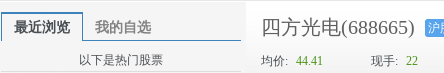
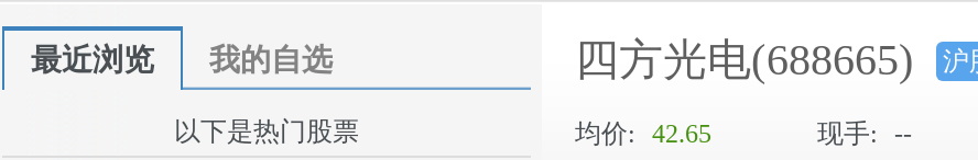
- 均价: 44.41
+ 均价: 42.65

- 现手: 22
+ 现手: --
